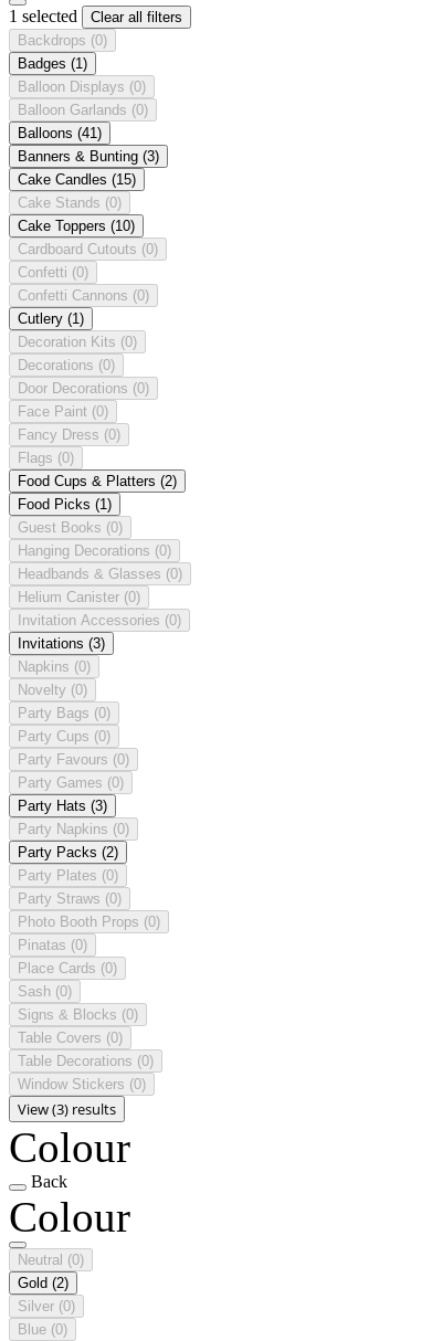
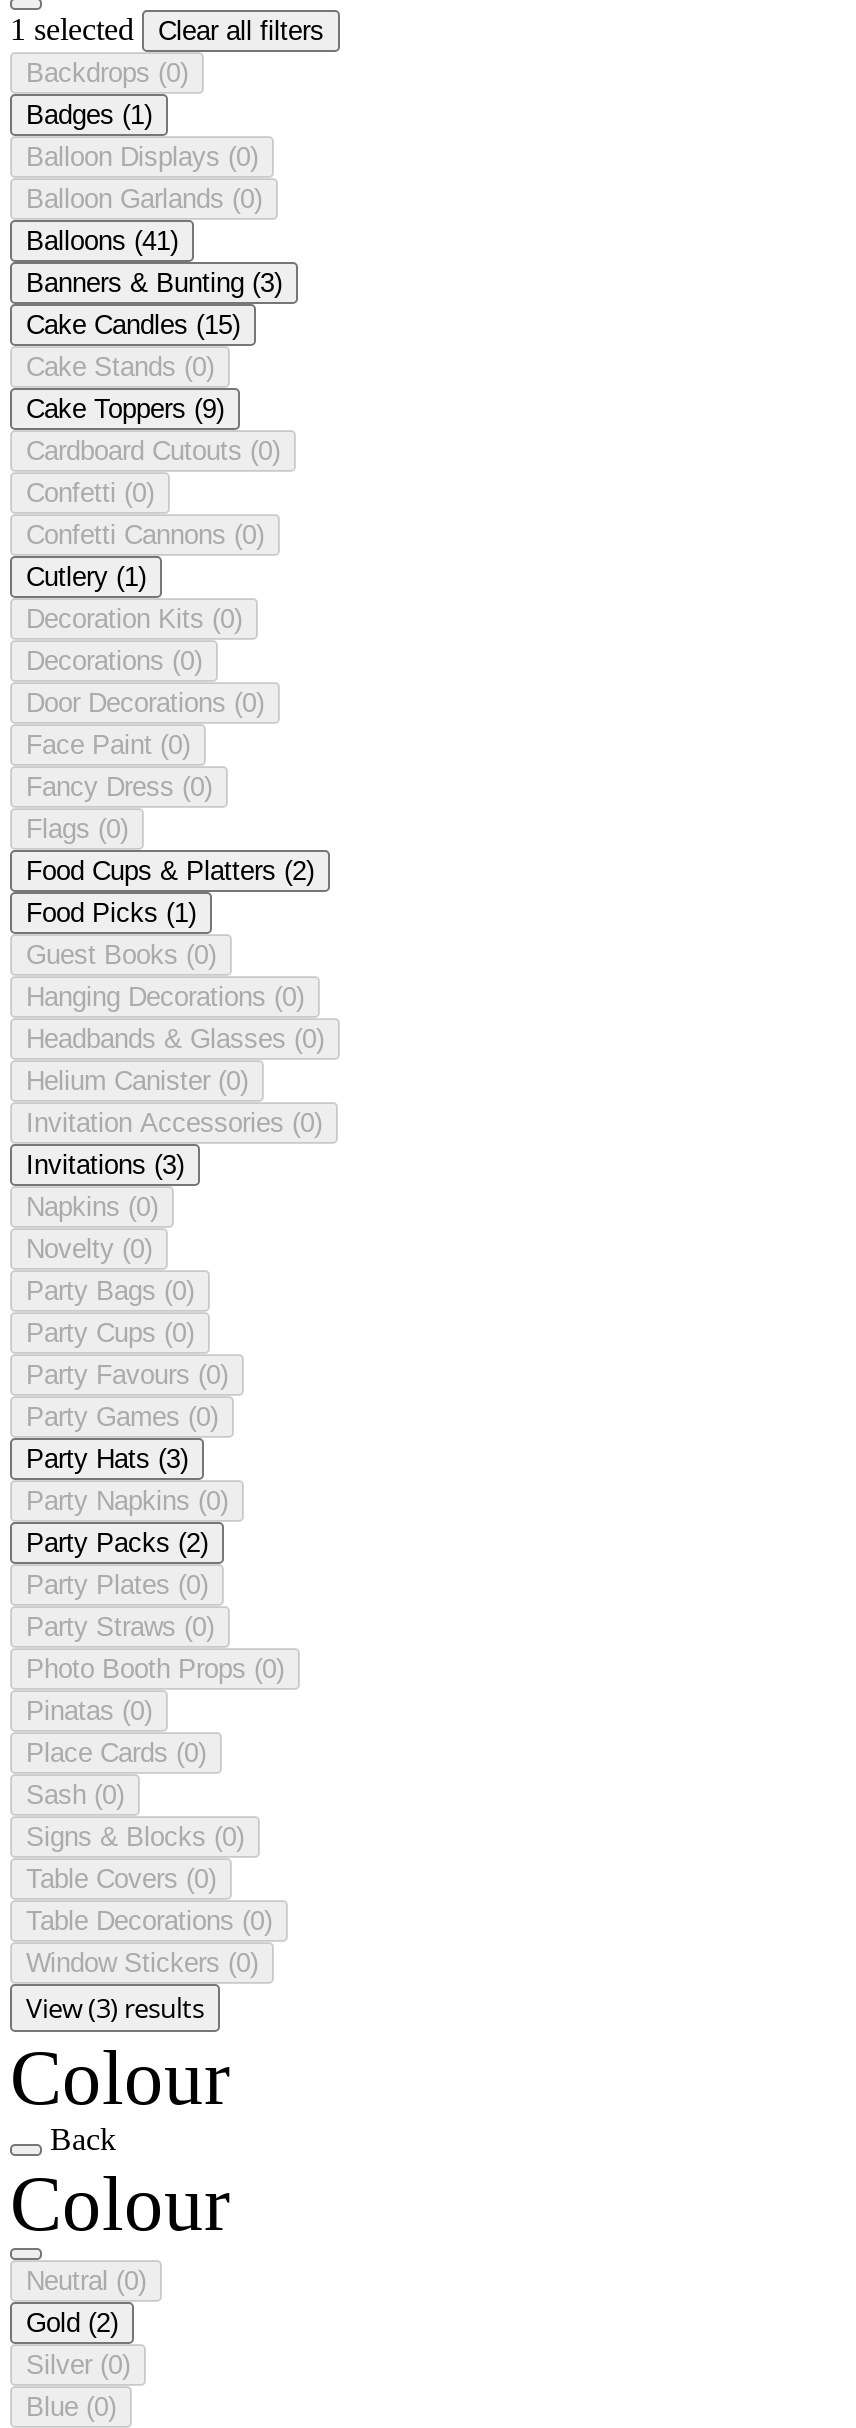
- Cake Toppers (10)
+ Cake Toppers (9)
